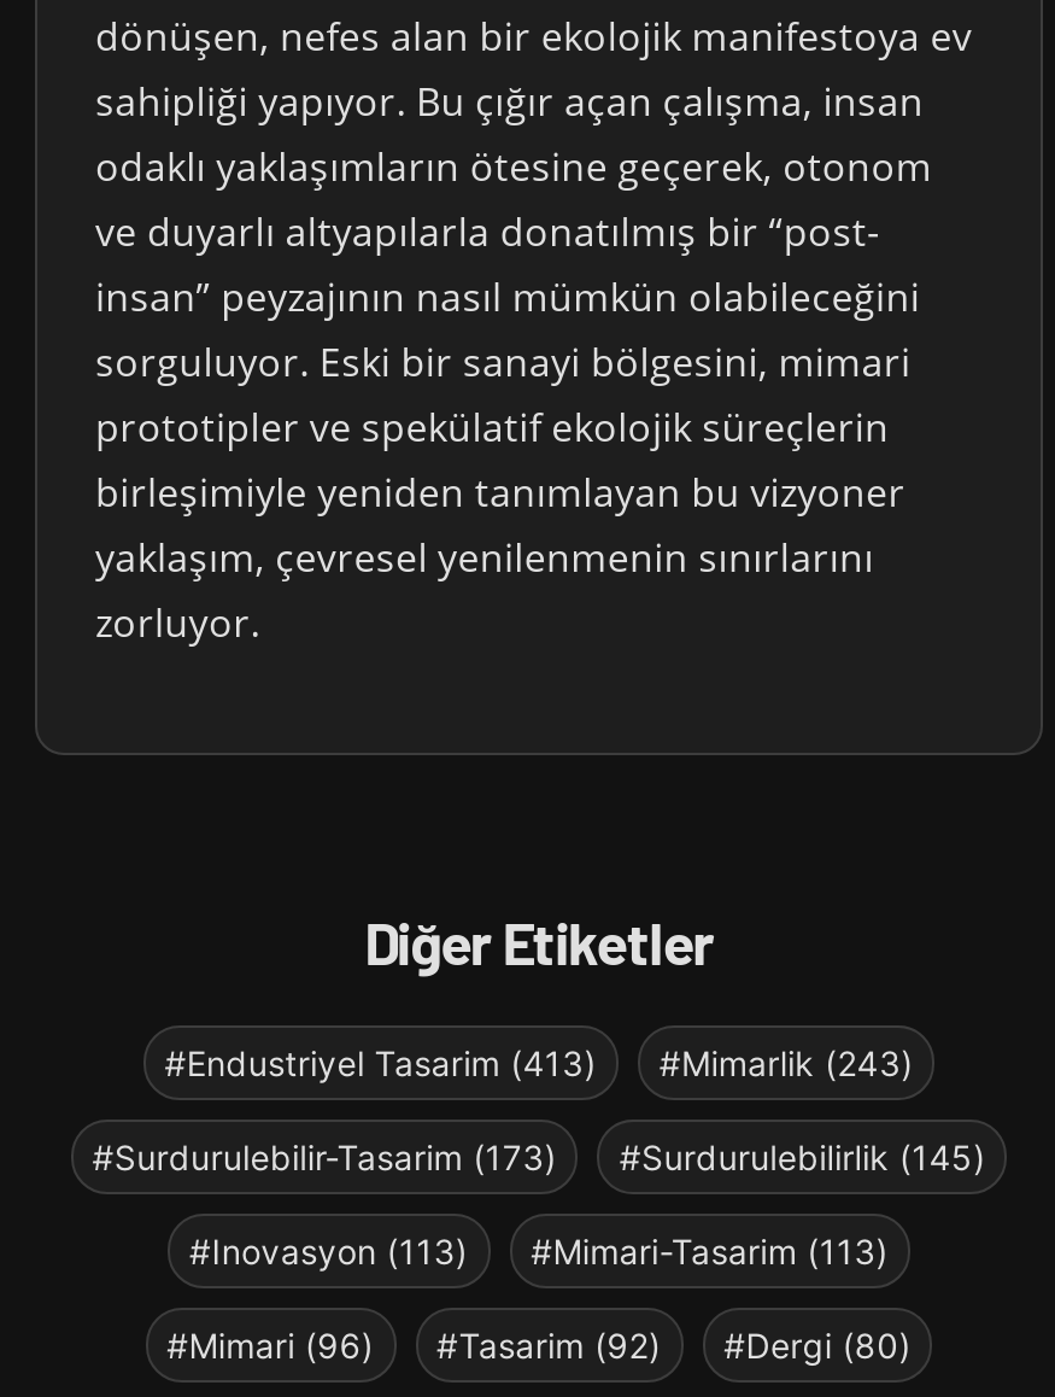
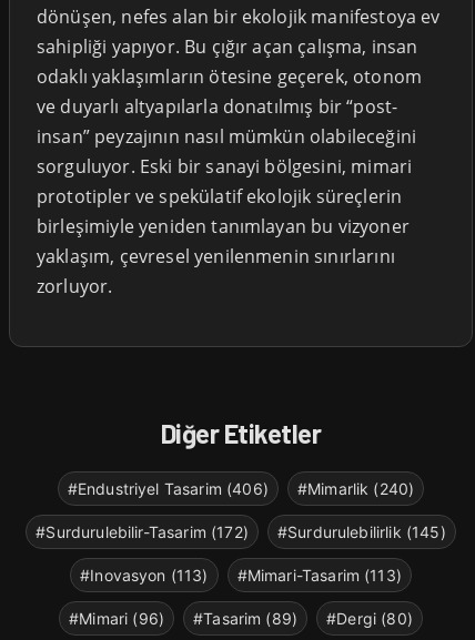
- #Endustriyel Tasarim (413)
+ #Endustriyel Tasarim (406)

- #Mimarlik (243)
+ #Mimarlik (240)

- #Surdurulebilir-Tasarim (173)
+ #Surdurulebilir-Tasarim (172)

- #Mimari (96) #Tasarim (92) #Dergi (80)
+ #Mimari (96) #Tasarim (89) #Dergi (80)
